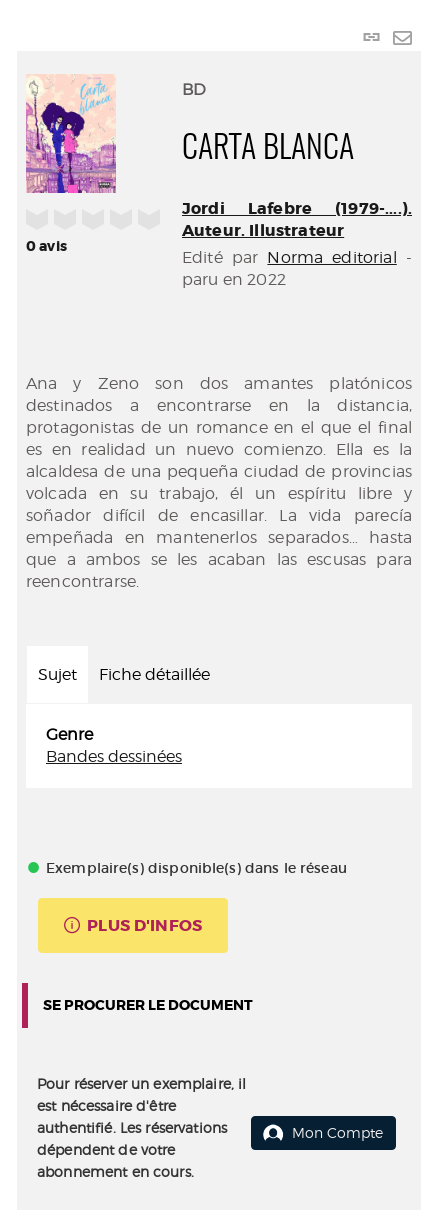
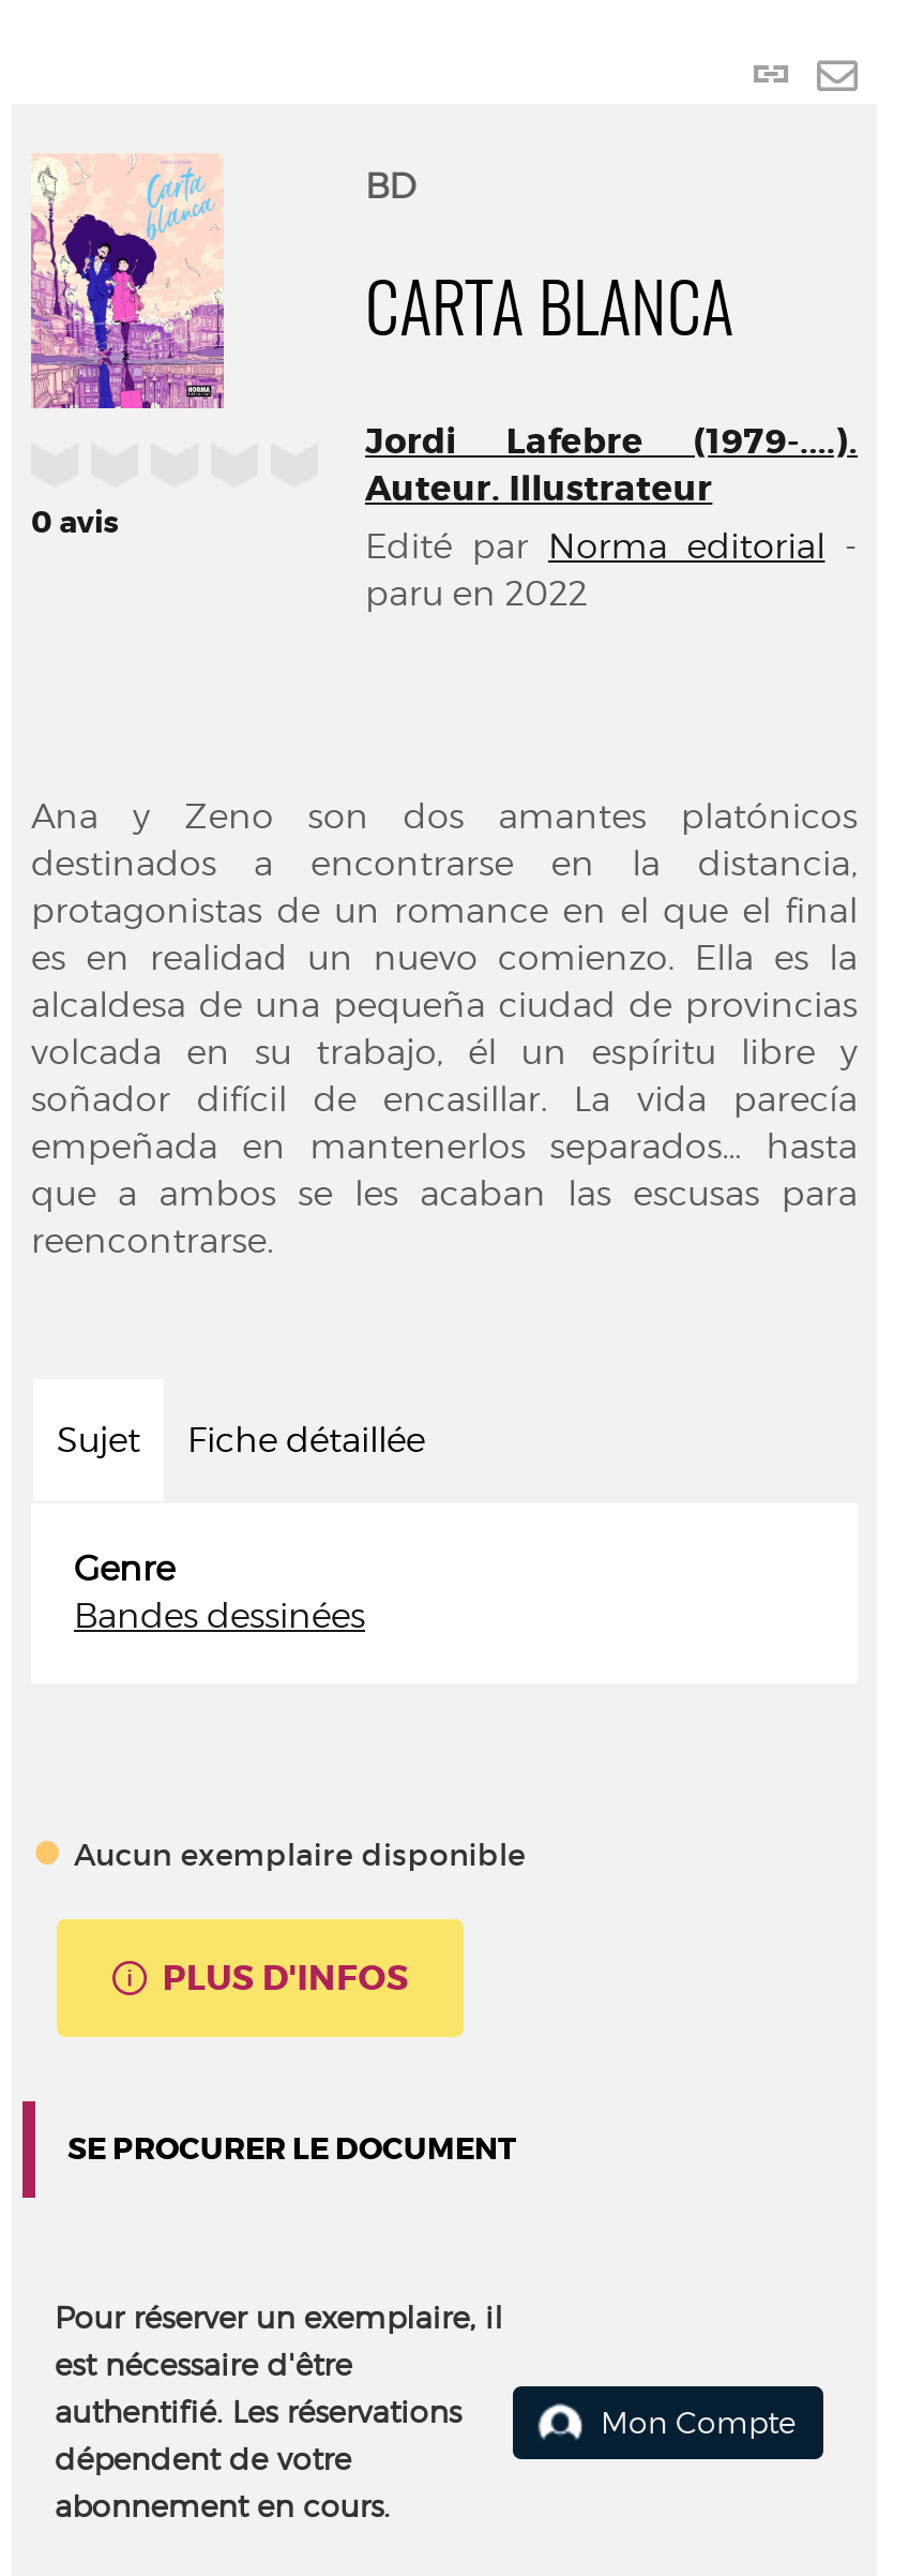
- Exemplaire(s) disponible(s) dans le réseau
+ Aucun exemplaire disponible
